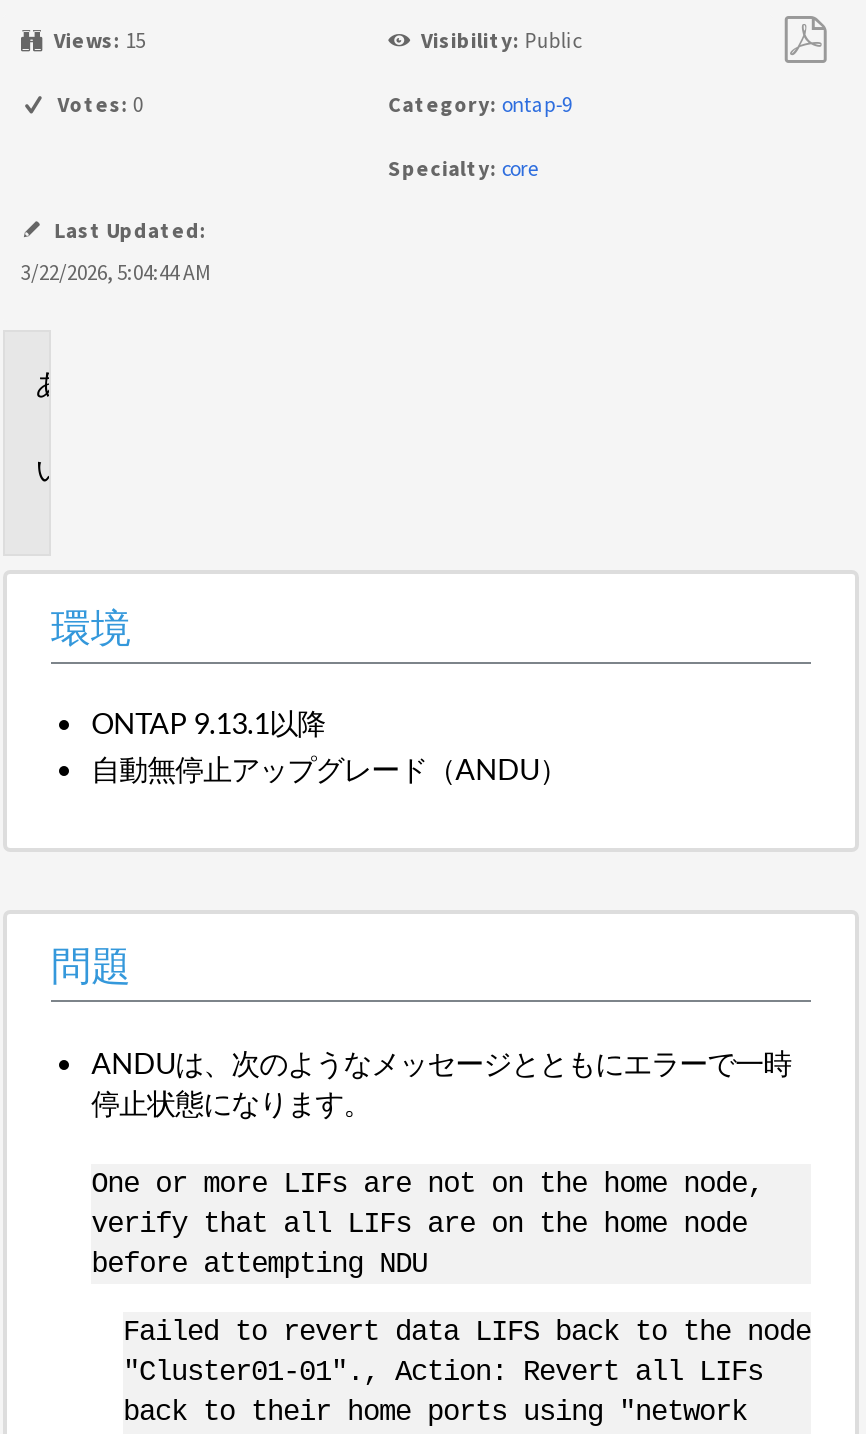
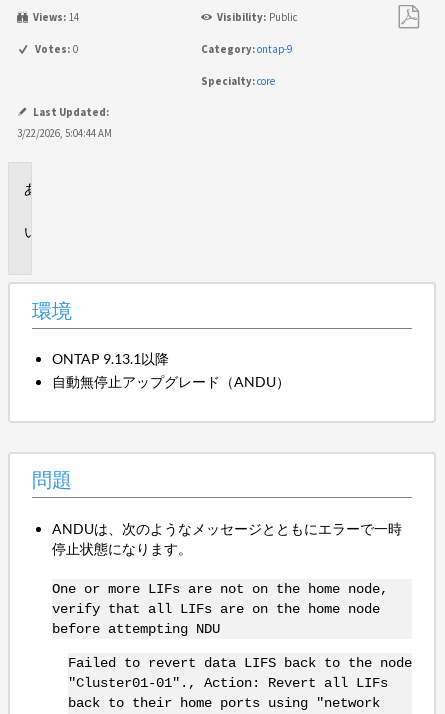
- Views: 15
+ Views: 14
